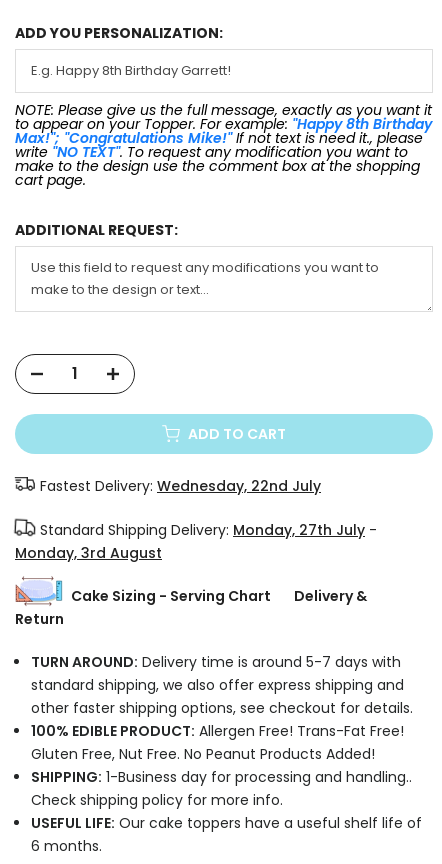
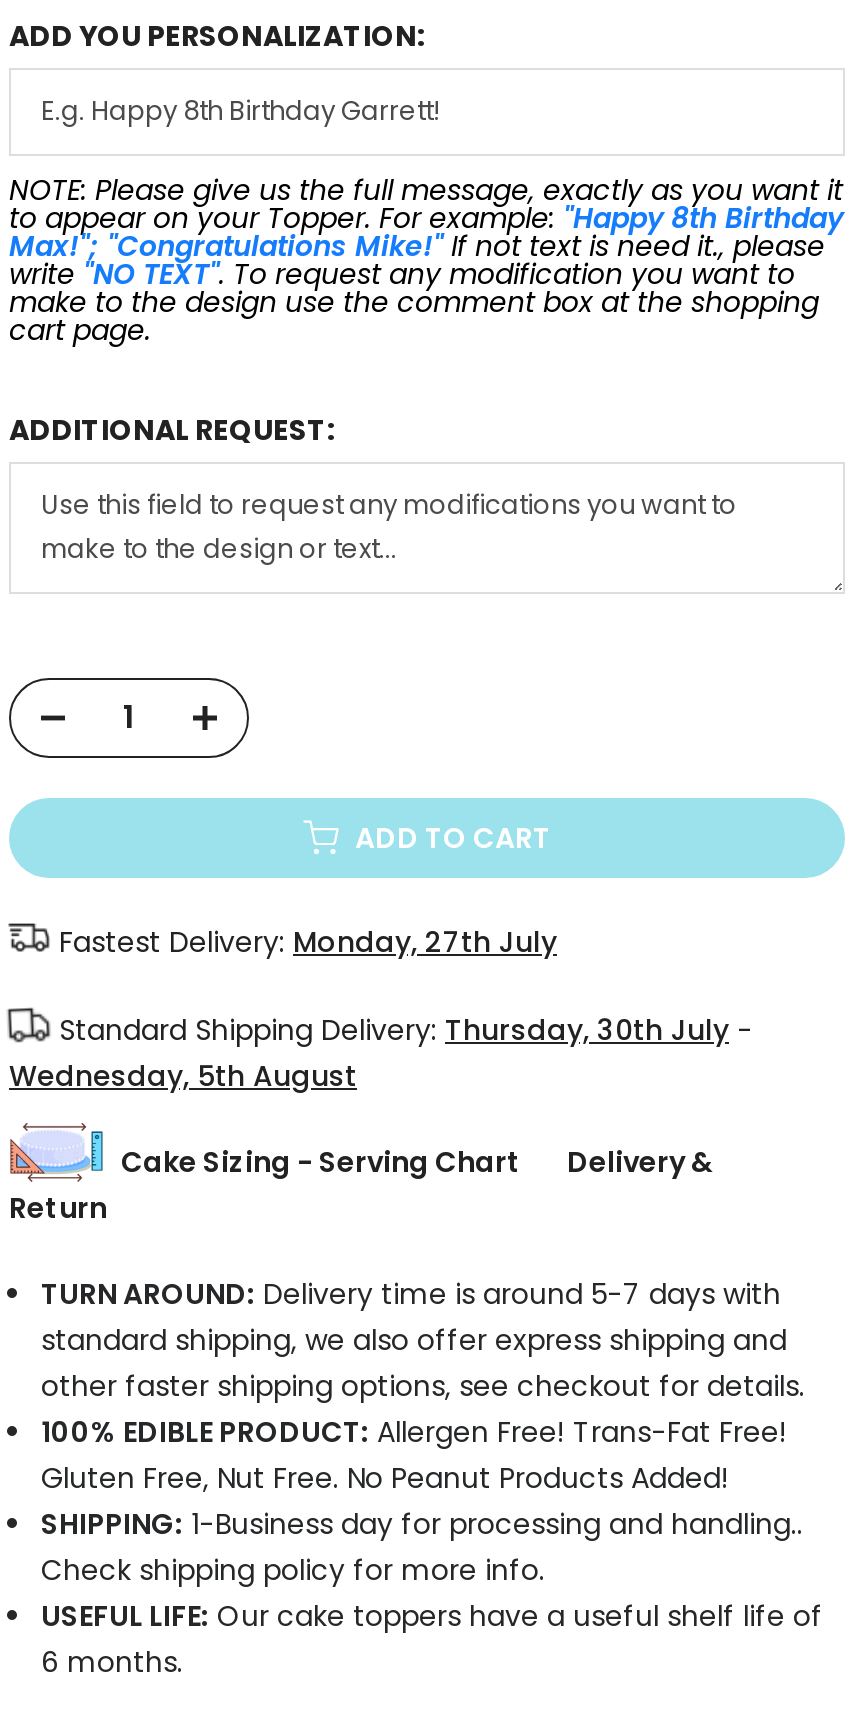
- Fastest Delivery: Wednesday, 22nd July
+ Fastest Delivery: Monday, 27th July

- Standard Shipping Delivery: Monday, 27th July -
+ Standard Shipping Delivery: Thursday, 30th July -

- Monday, 3rd August
+ Wednesday, 5th August
